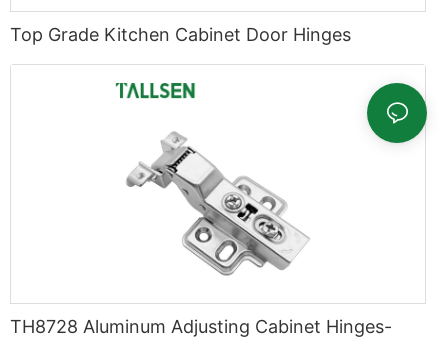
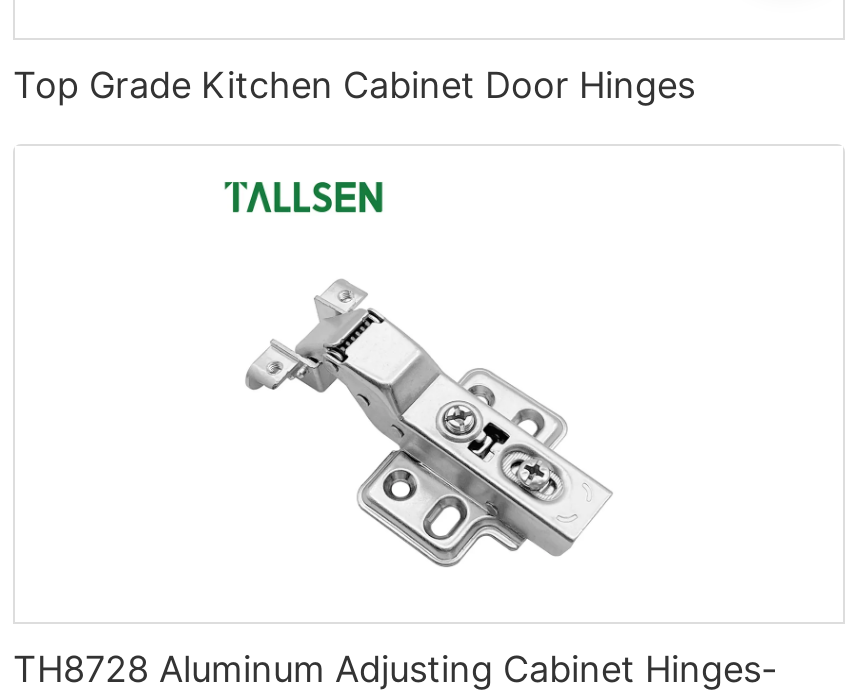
- [image]
